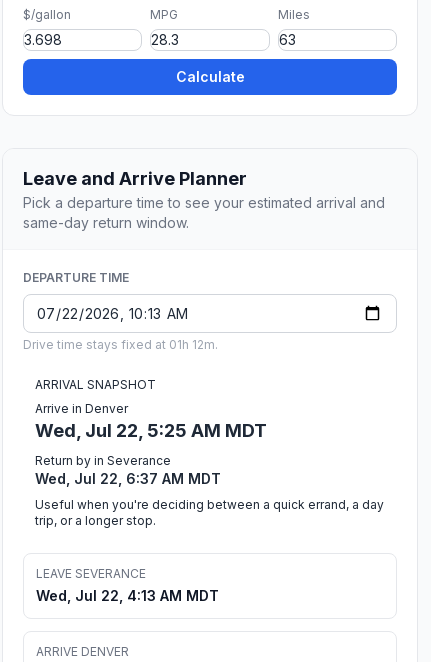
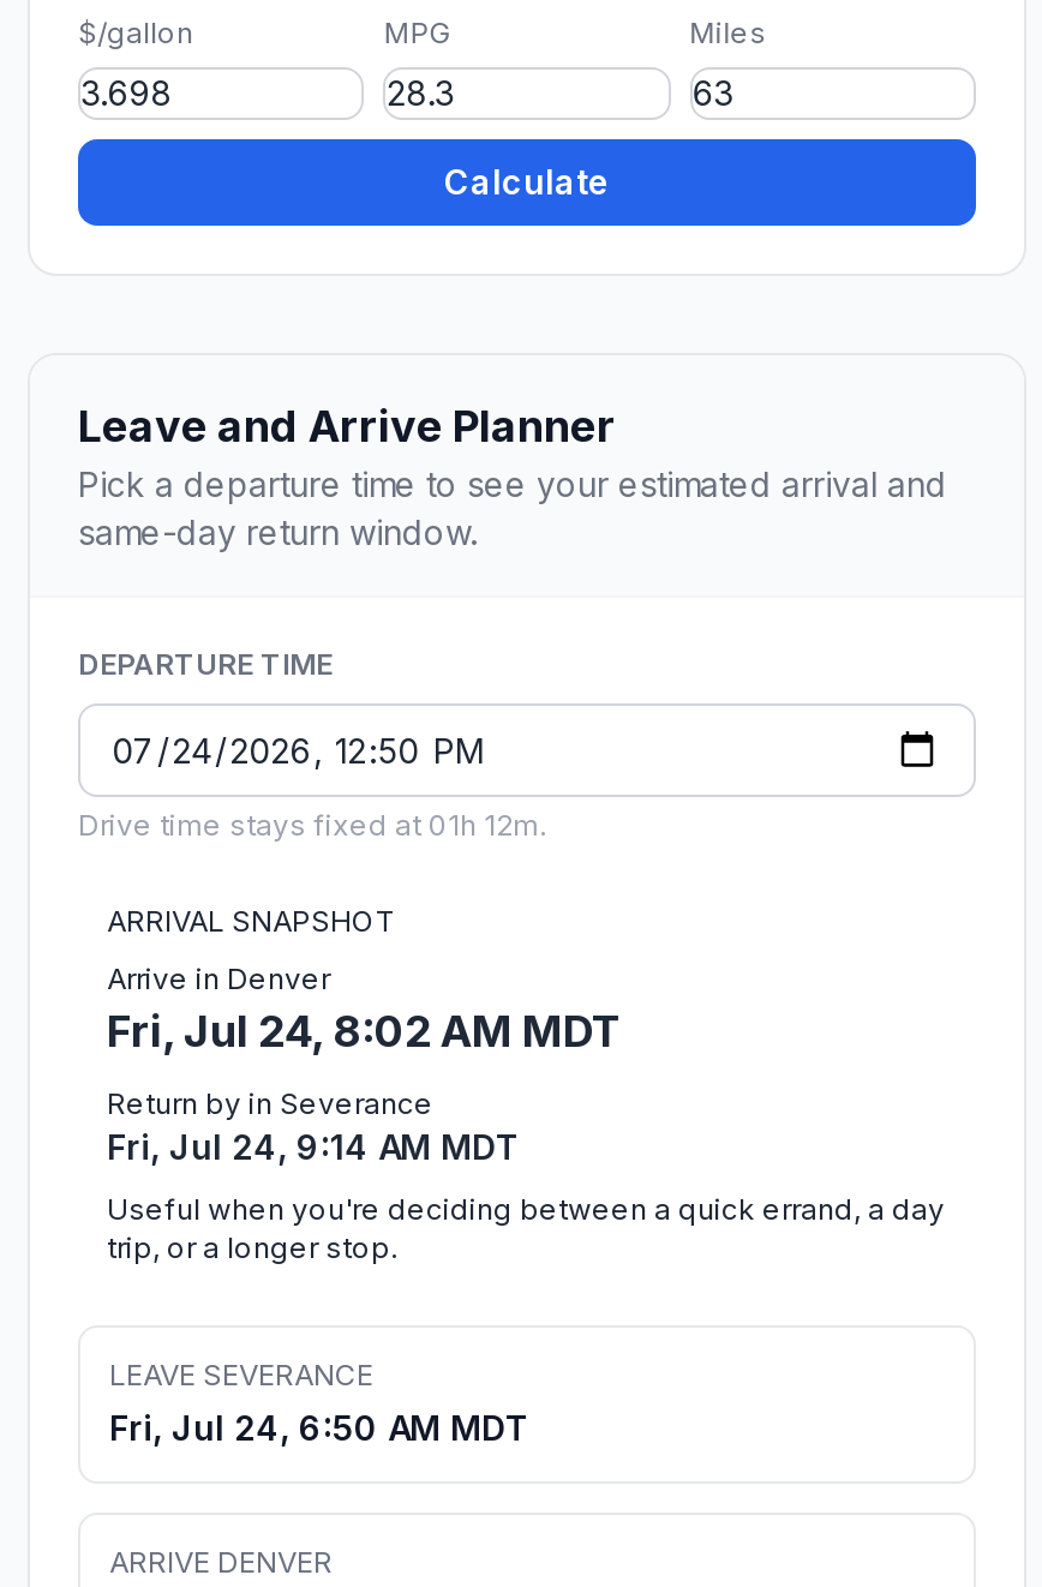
- Wed, Jul 22, 5:25 AM MDT
+ Fri, Jul 24, 8:02 AM MDT

- Wed, Jul 22, 6:37 AM MDT
+ Fri, Jul 24, 9:14 AM MDT

- Wed, Jul 22, 4:13 AM MDT
+ Fri, Jul 24, 6:50 AM MDT
